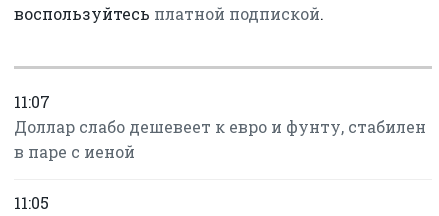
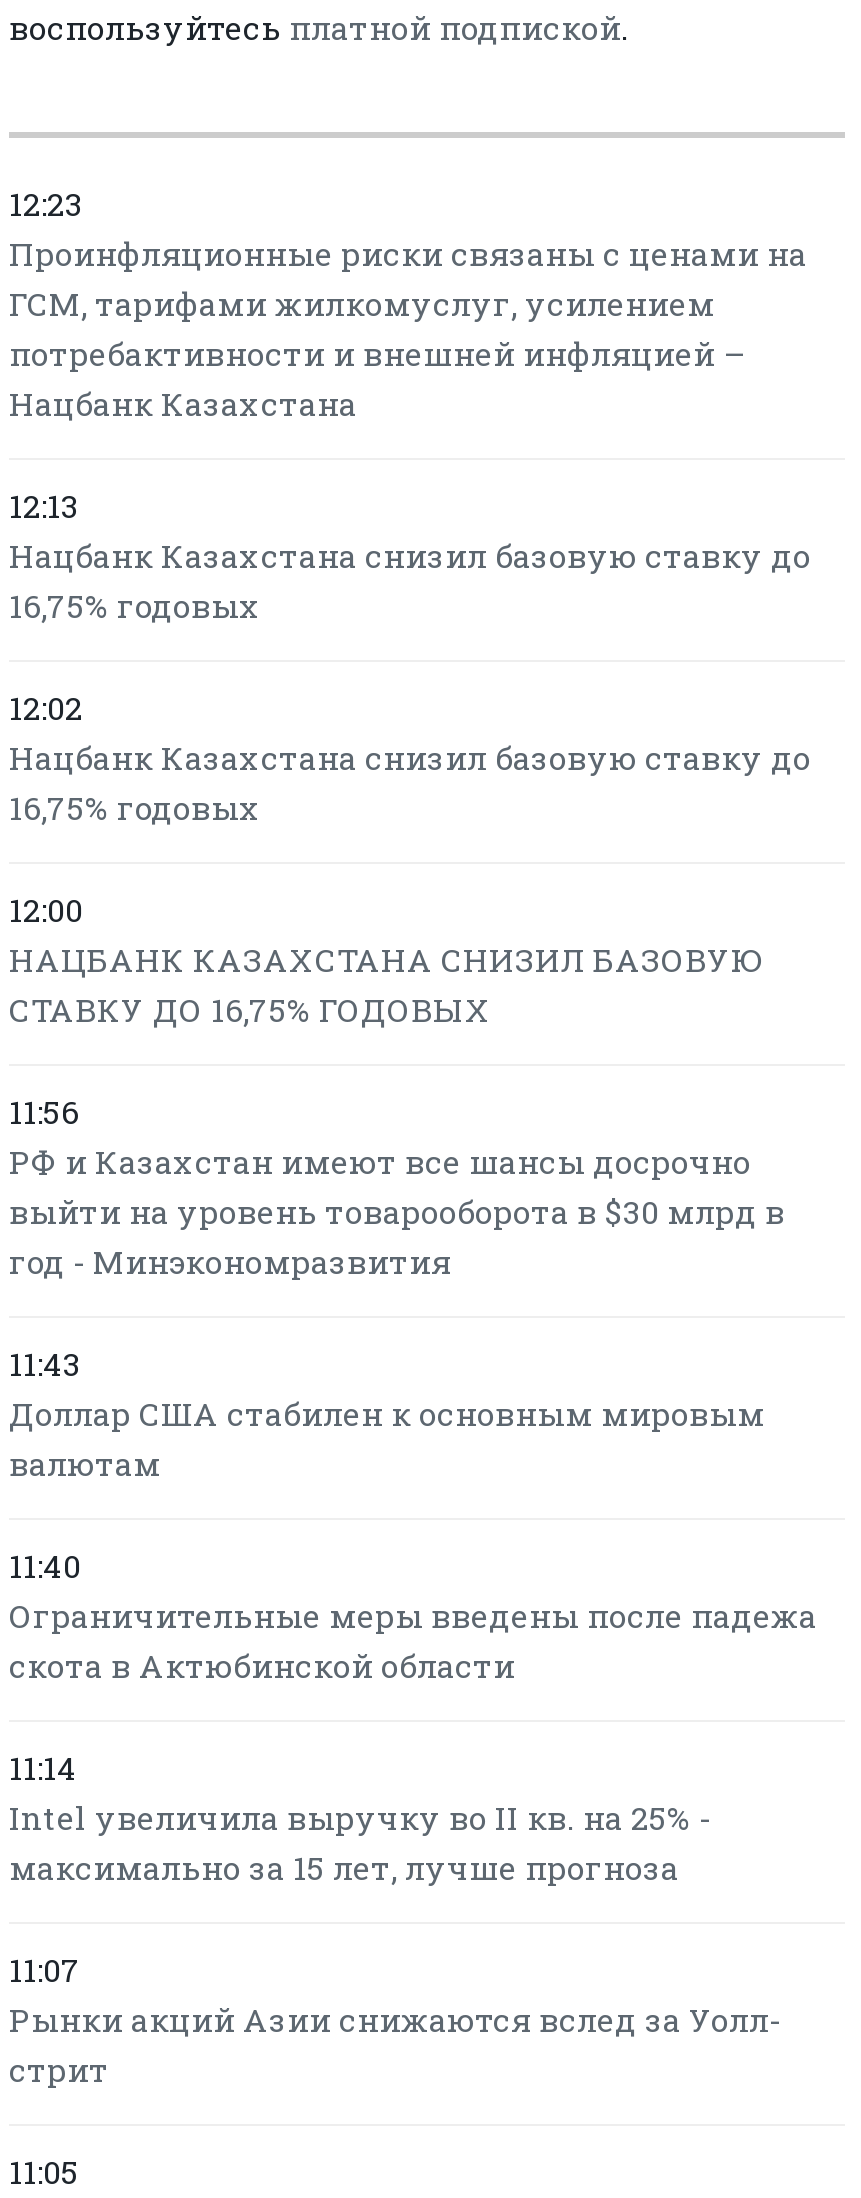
+ 12:23
+ Проинфляционные риски связаны с ценами на
+ ГСМ, тарифами жилкомуслуг, усилением
+ потребактивности и внешней инфляцией –
+ Нацбанк Казахстана
+ 12:13
+ Нацбанк Казахстана снизил базовую ставку до
+ 16,75% годовых
+ 12:02
+ Нацбанк Казахстана снизил базовую ставку до
+ 16,75% годовых
+ 12:00
+ НАЦБАНК КАЗАХСТАНА СНИЗИЛ БАЗОВУЮ
+ СТАВКУ ДО 16,75% ГОДОВЫХ
+ 11:56
+ РФ и Казахстан имеют все шансы досрочно
+ выйти на уровень товарооборота в $30 млрд в
+ год - Минэкономразвития
+ 11:43
+ Доллар США стабилен к основным мировым
+ валютам
+ 11:40
+ Ограничительные меры введены после падежа
+ скота в Актюбинской области
+ 11:14
+ Intel увеличила выручку во II кв. на 25% -
+ максимально за 15 лет, лучше прогноза

- Доллар слабо дешевеет к евро и фунту, стабилен
- в паре с иеной
+ Рынки акций Азии снижаются вслед за Уолл-
+ стрит
